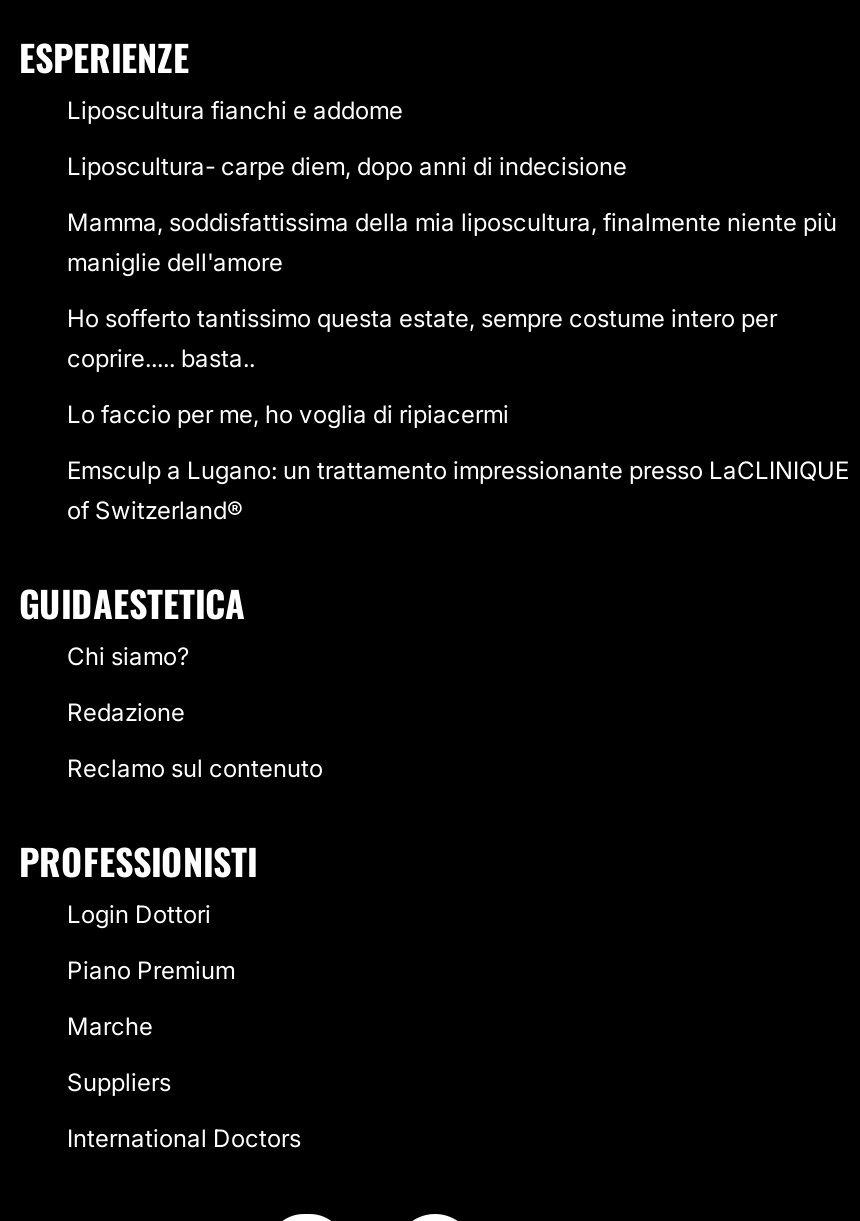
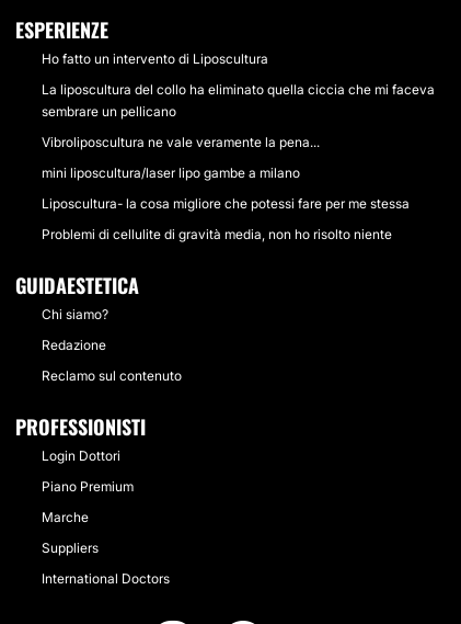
- Liposcultura fianchi e addome
+ Ho fatto un intervento di Liposcultura

- Liposcultura- carpe diem, dopo anni di indecisione
+ La liposcultura del collo ha eliminato quella ciccia che mi faceva
+ sembrare un pellicano

- Mamma, soddisfattissima della mia liposcultura, finalmente niente più
- maniglie dell'amore
+ Vibroliposcultura ne vale veramente la pena...

- Ho sofferto tantissimo questa estate, sempre costume intero per
- coprire..... basta..
+ mini liposcultura/laser lipo gambe a milano

- Lo faccio per me, ho voglia di ripiacermi
+ Liposcultura- la cosa migliore che potessi fare per me stessa

- Emsculp a Lugano: un trattamento impressionante presso LaCLINIQUE
- of Switzerland®
+ Problemi di cellulite di gravità media, non ho risolto niente
